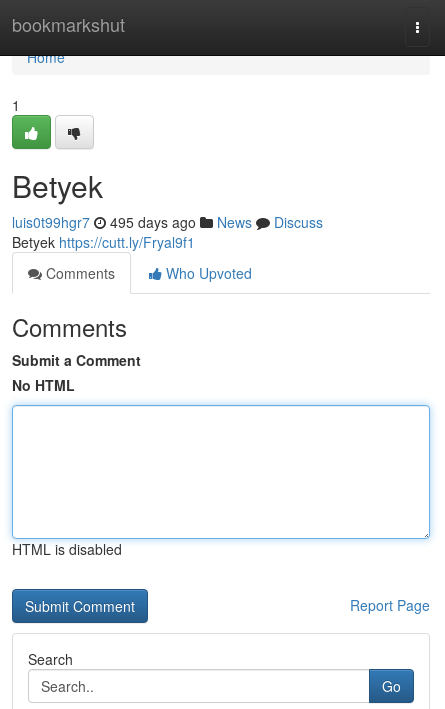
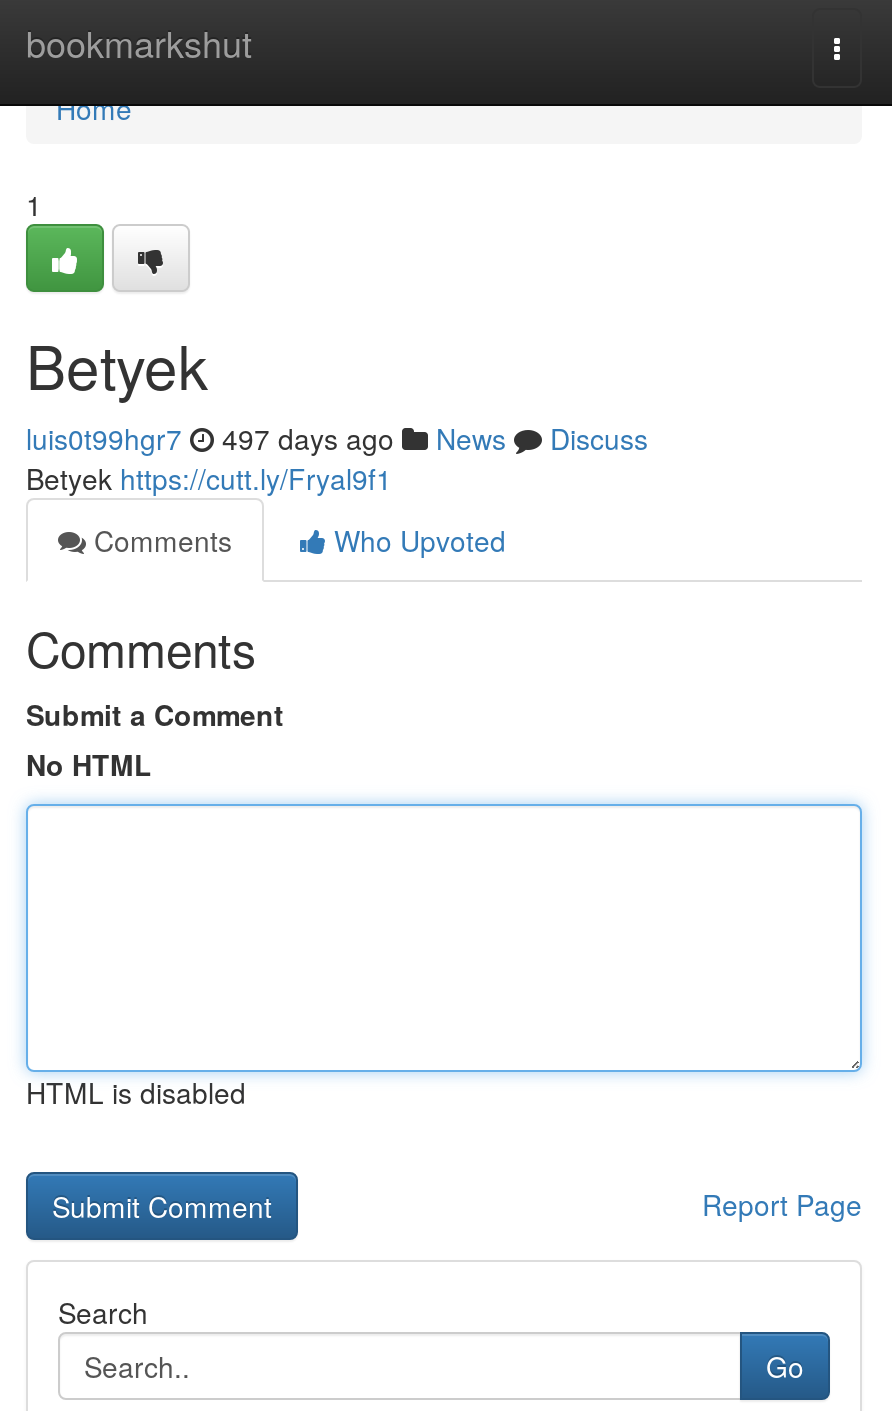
- luis0t99hgr7 495 days ago News Discuss
+ luis0t99hgr7 497 days ago News Discuss
